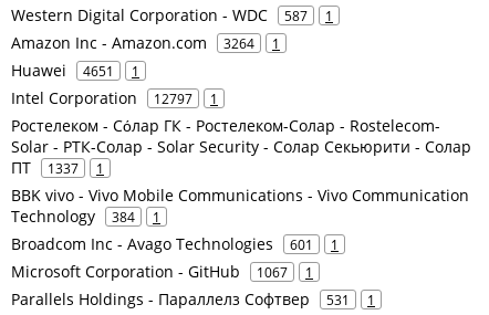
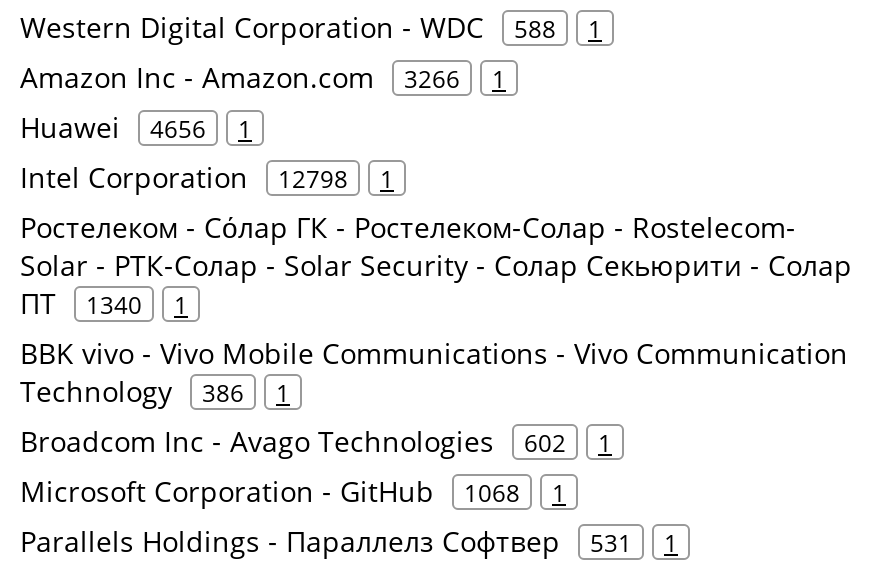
- Western Digital Corporation - WDC 587 1
+ Western Digital Corporation - WDC 588 1

- Amazon Inc - Amazon.com 3264 1
+ Amazon Inc - Amazon.com 3266 1

- Huawei 4651 1
+ Huawei 4656 1

- Intel Corporation 12797 1
+ Intel Corporation 12798 1

- ПТ 1337 1
+ ПТ 1340 1

- Technology 384 1
+ Technology 386 1

- Broadcom Inc - Avago Technologies 601 1
+ Broadcom Inc - Avago Technologies 602 1

- Microsoft Corporation - GitHub 1067 1
+ Microsoft Corporation - GitHub 1068 1
